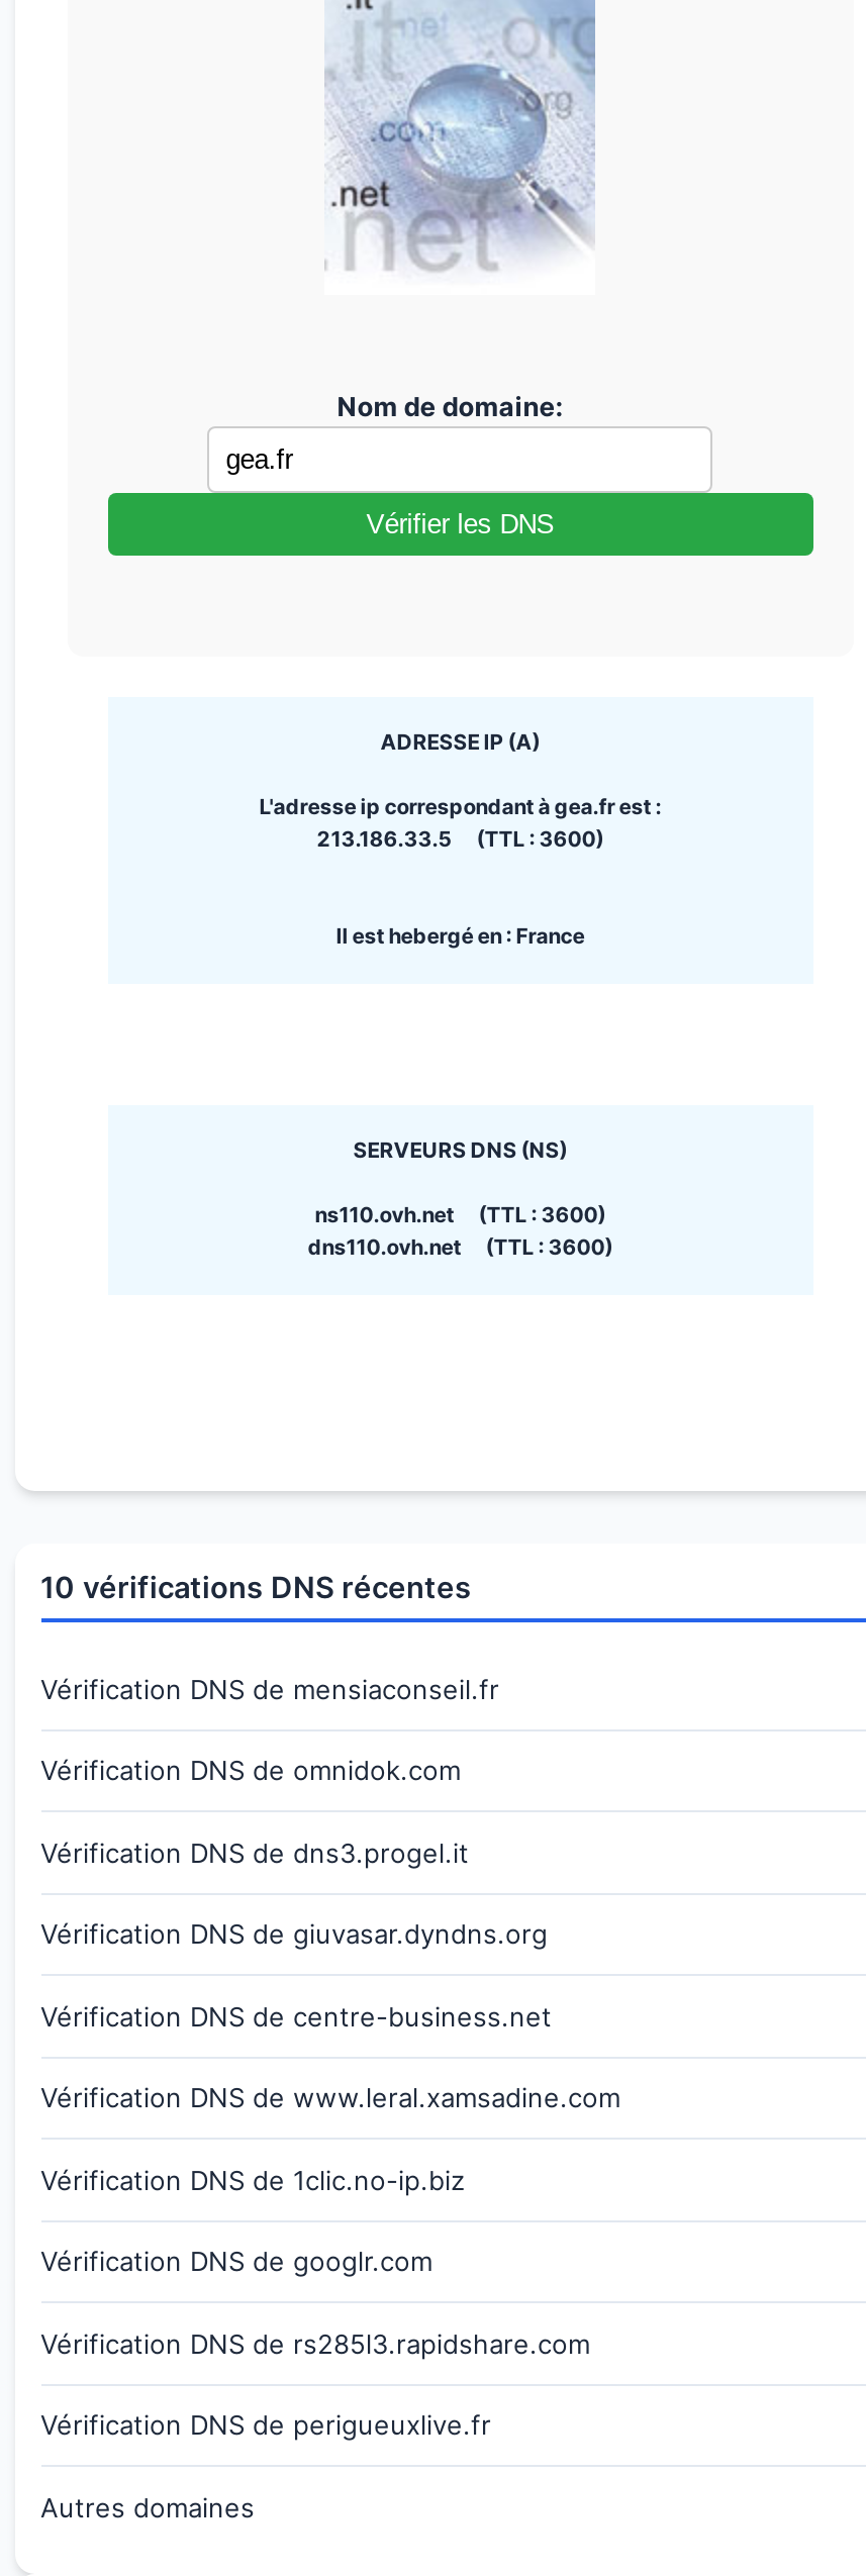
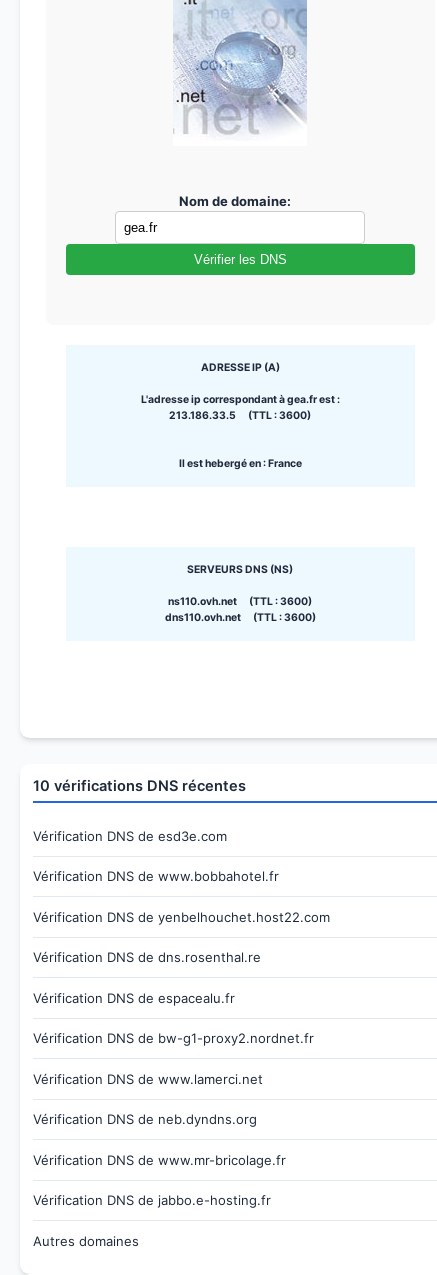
- Vérification DNS de mensiaconseil.fr
+ Vérification DNS de esd3e.com

- Vérification DNS de omnidok.com
+ Vérification DNS de www.bobbahotel.fr

- Vérification DNS de dns3.progel.it
+ Vérification DNS de yenbelhouchet.host22.com

- Vérification DNS de giuvasar.dyndns.org
+ Vérification DNS de dns.rosenthal.re

- Vérification DNS de centre-business.net
+ Vérification DNS de espacealu.fr

- Vérification DNS de www.leral.xamsadine.com
+ Vérification DNS de bw-g1-proxy2.nordnet.fr

- Vérification DNS de 1clic.no-ip.biz
+ Vérification DNS de www.lamerci.net

- Vérification DNS de googlr.com
+ Vérification DNS de neb.dyndns.org

- Vérification DNS de rs285l3.rapidshare.com
+ Vérification DNS de www.mr-bricolage.fr

- Vérification DNS de perigueuxlive.fr
+ Vérification DNS de jabbo.e-hosting.fr
